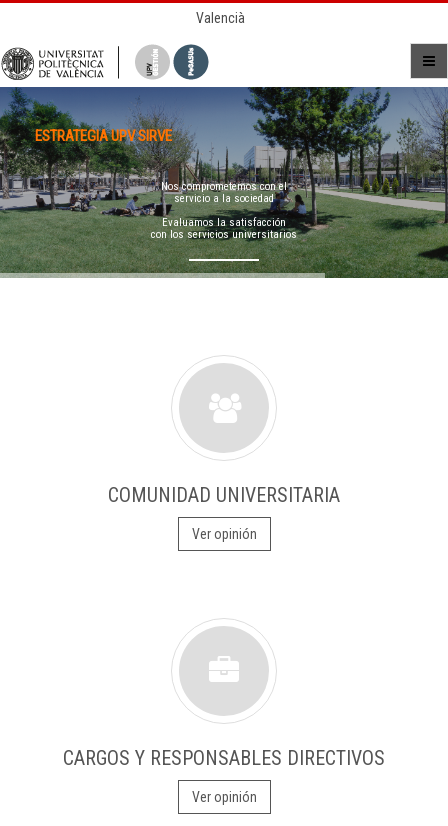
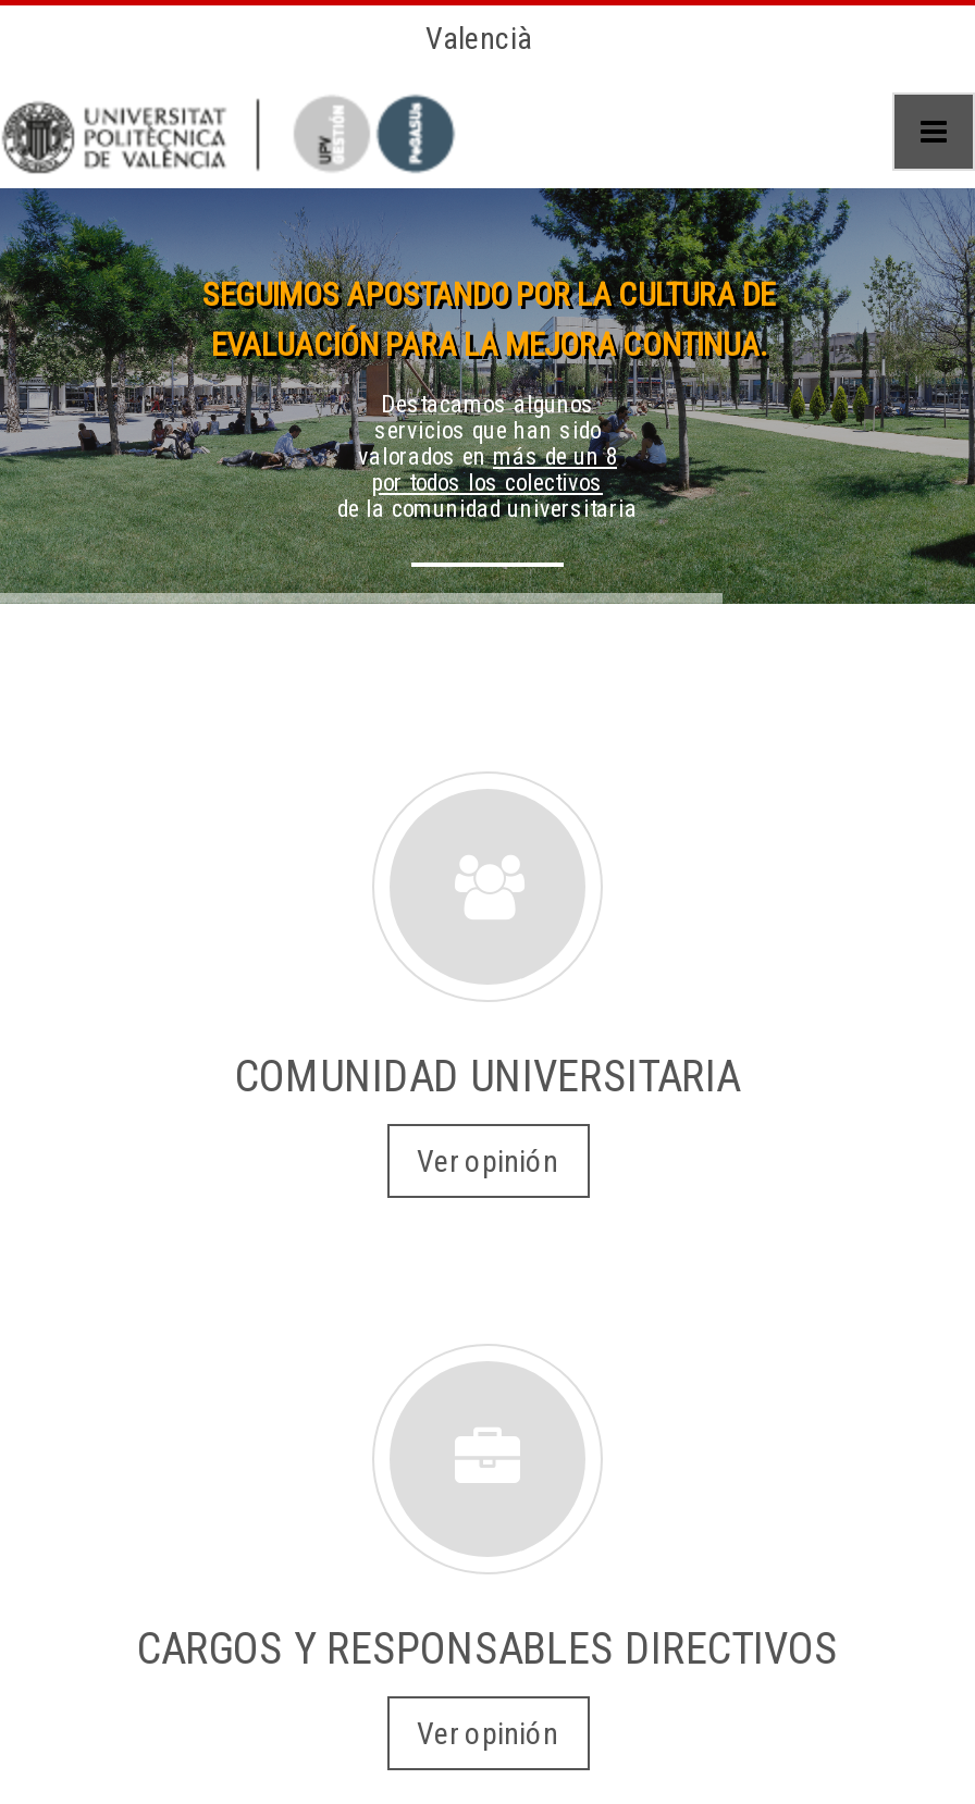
- ESTRATEGIA UPV SIRVE
- Nos comprometemos con el
- servicio a la sociedad
- Evaluamos la satisfacción
- con los servicios universitarios
+ SEGUIMOS APOSTANDO POR LA CULTURA DE
+ EVALUACIÓN PARA LA MEJORA CONTINUA.
+ Destacamos algunos
+ servicios que han sido
+ valorados en más de un 8
+ por todos los colectivos
+ de la comunidad universitaria
